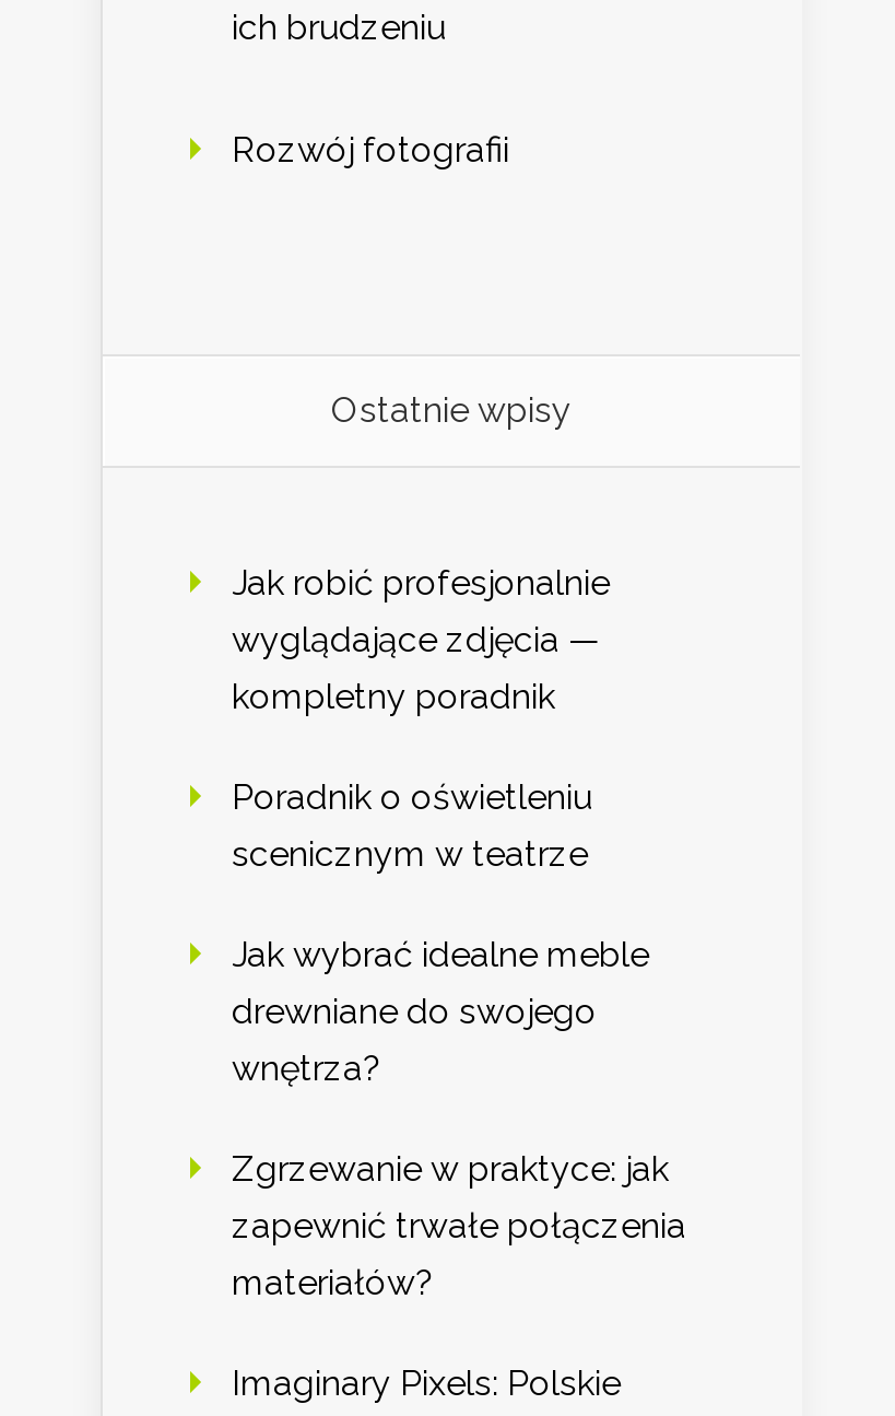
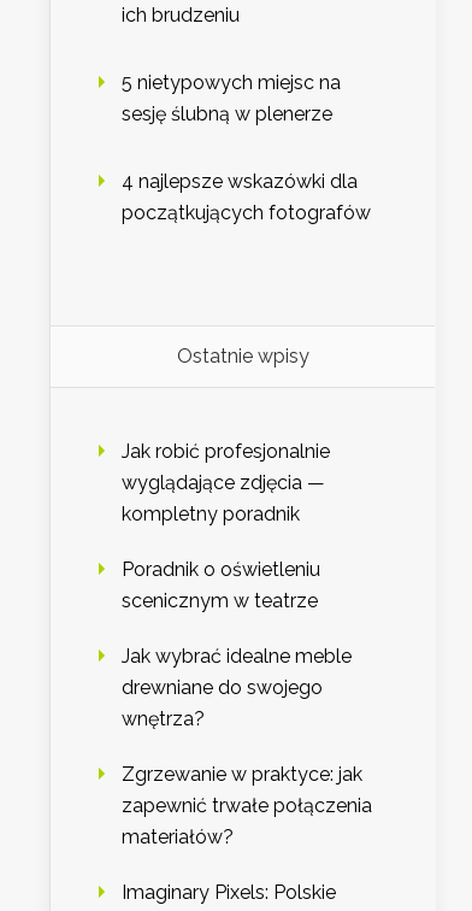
- Rozwój fotografii
+ 5 nietypowych miejsc na
+ sesję ślubną w plenerze
+ 4 najlepsze wskazówki dla
+ początkujących fotografów
